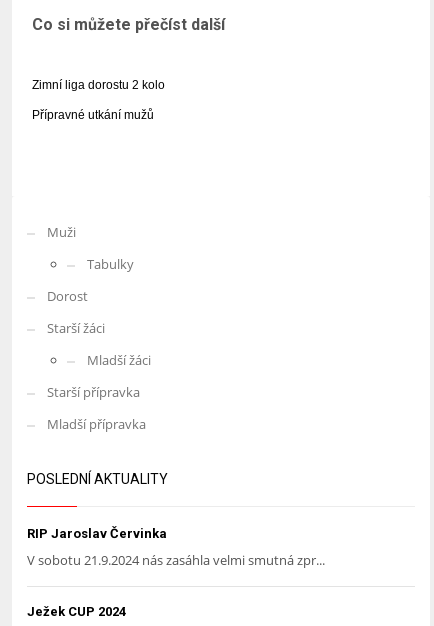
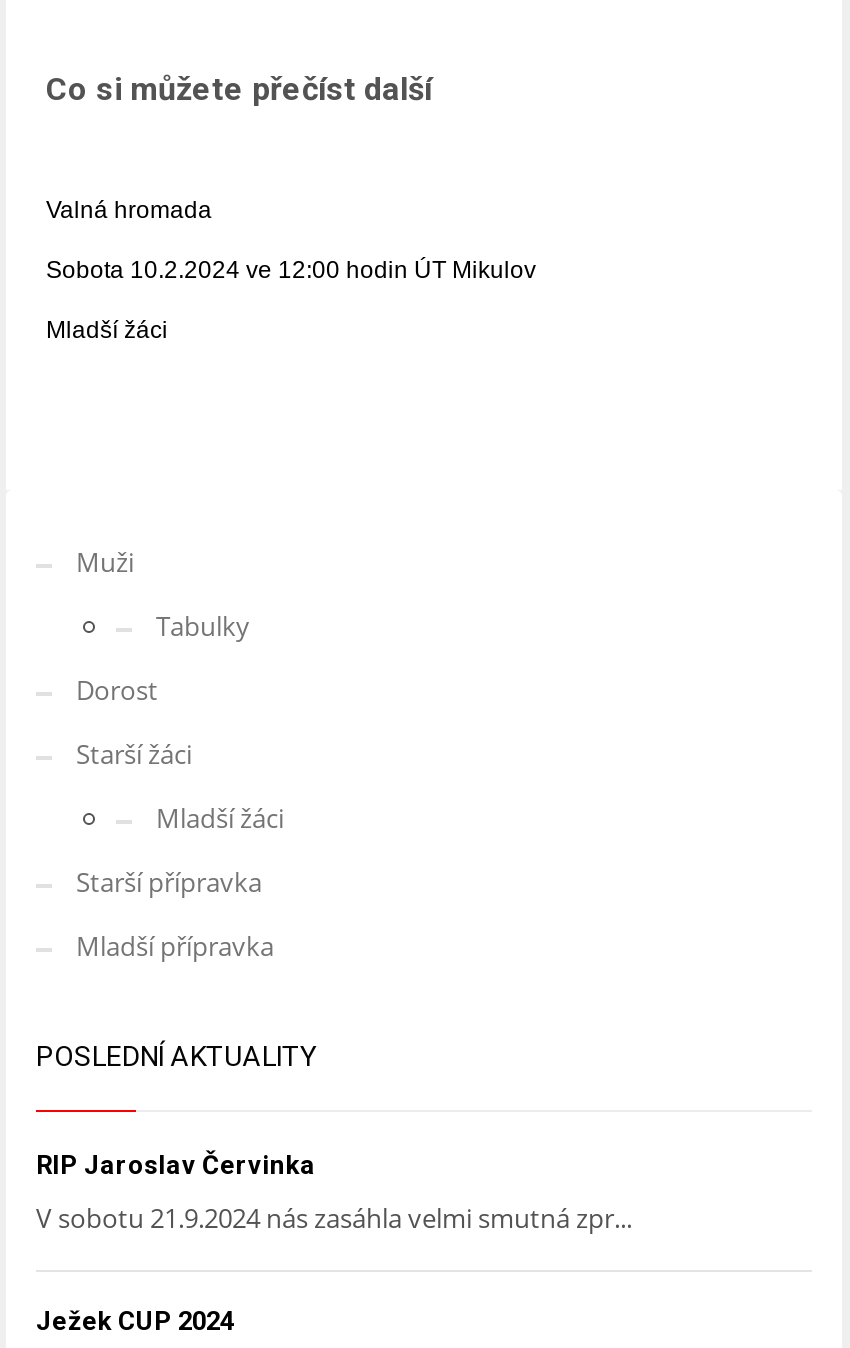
- Zimní liga dorostu 2 kolo
- Přípravné utkání mužů
+ Valná hromada
+ Sobota 10.2.2024 ve 12:00 hodin ÚT Mikulov
+ Mladší žáci
